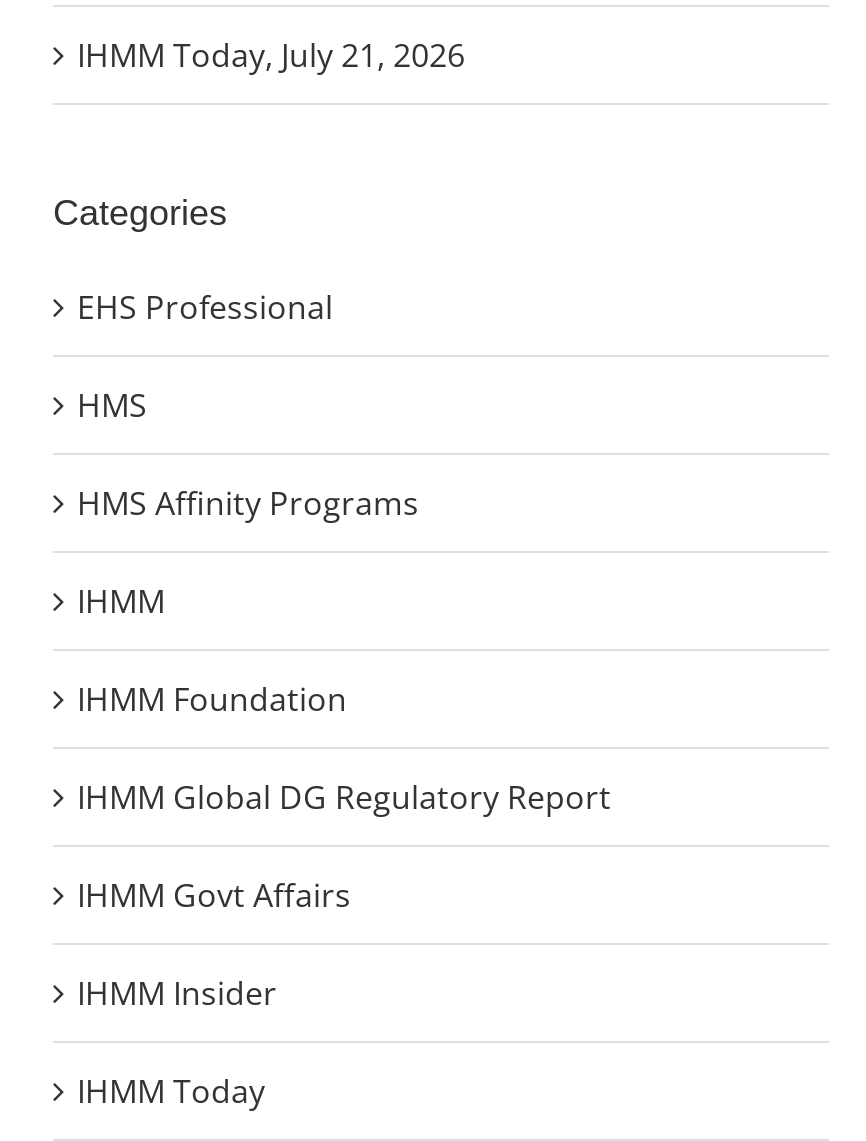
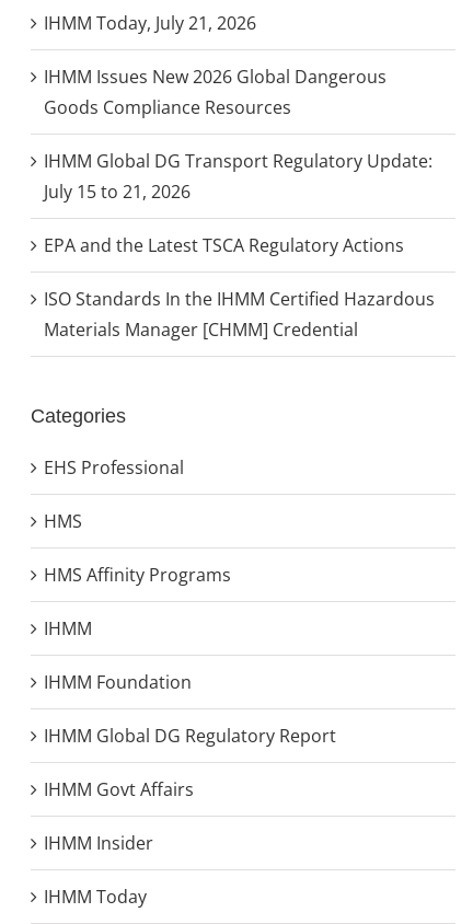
+ IHMM Issues New 2026 Global Dangerous
+ Goods Compliance Resources
+ IHMM Global DG Transport Regulatory Update:
+ July 15 to 21, 2026
+ EPA and the Latest TSCA Regulatory Actions
+ ISO Standards In the IHMM Certified Hazardous
+ Materials Manager [CHMM] Credential
